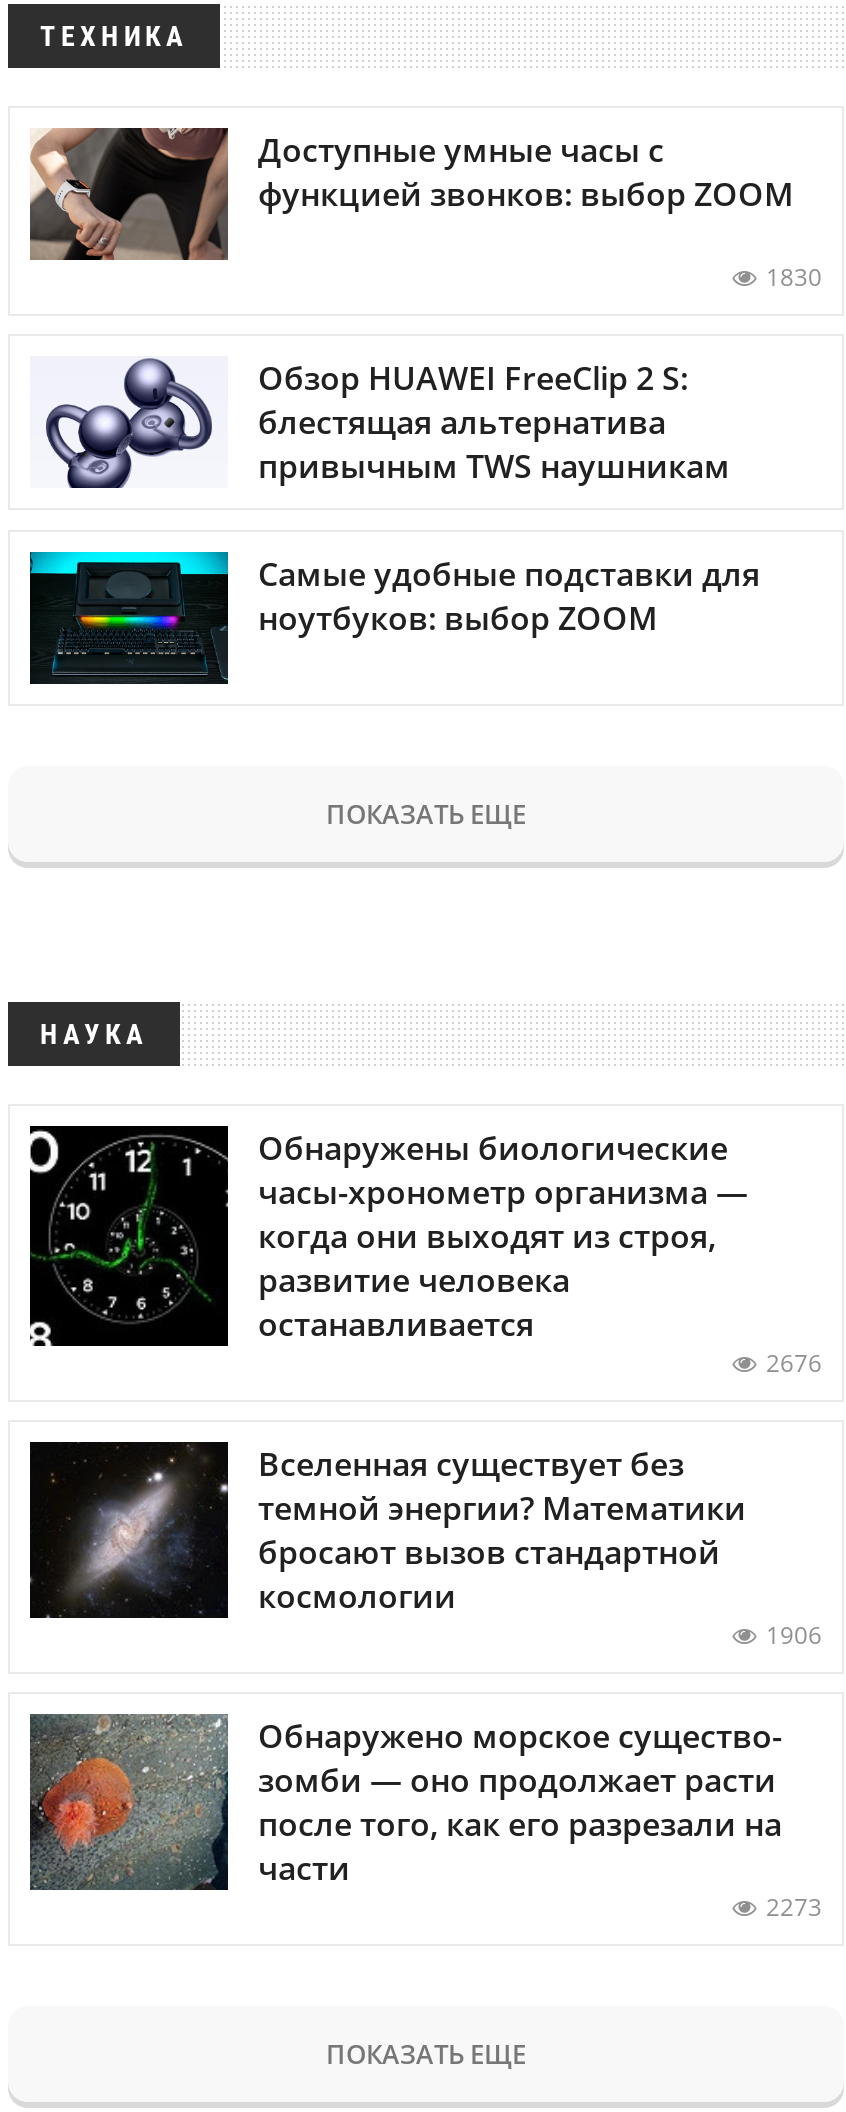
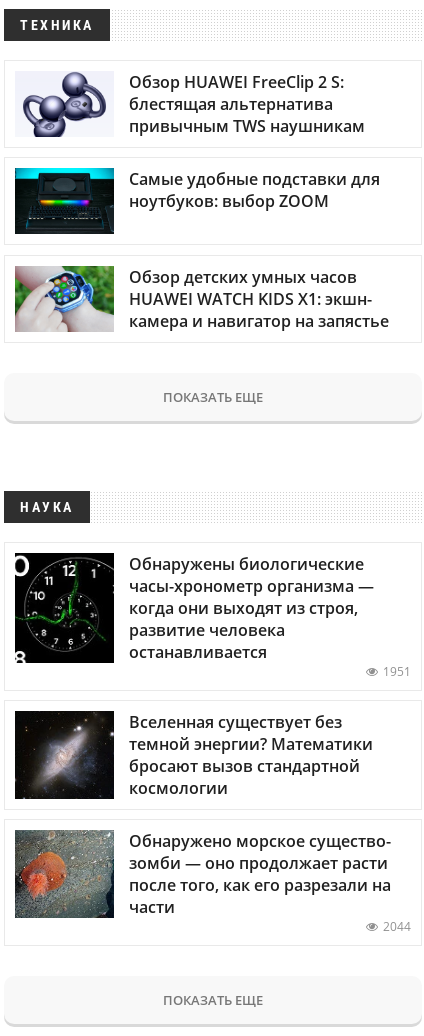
- [image]
- Доступные умные часы с
- функцией звонков: выбор ZOOM
- 1830

moved up: [image] | Обзор HUAWEI FreeClip 2 S: | блестящая альтернатива | привычным TWS наушникам | Самые удобные подставки для | ноутбуков: выбор ZOOM

+ [image]
+ Обзор детских умных часов
+ HUAWEI WATCH KIDS X1: экшн-
+ камера и навигатор на запястье

- 2676
+ 1951

- 1906

- 2273
+ 2044
